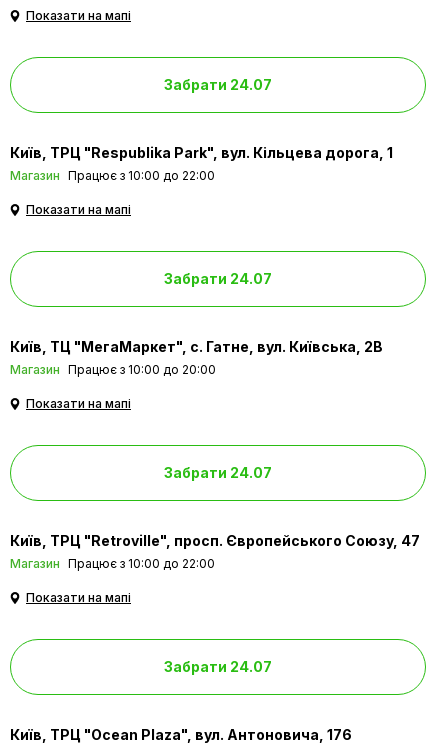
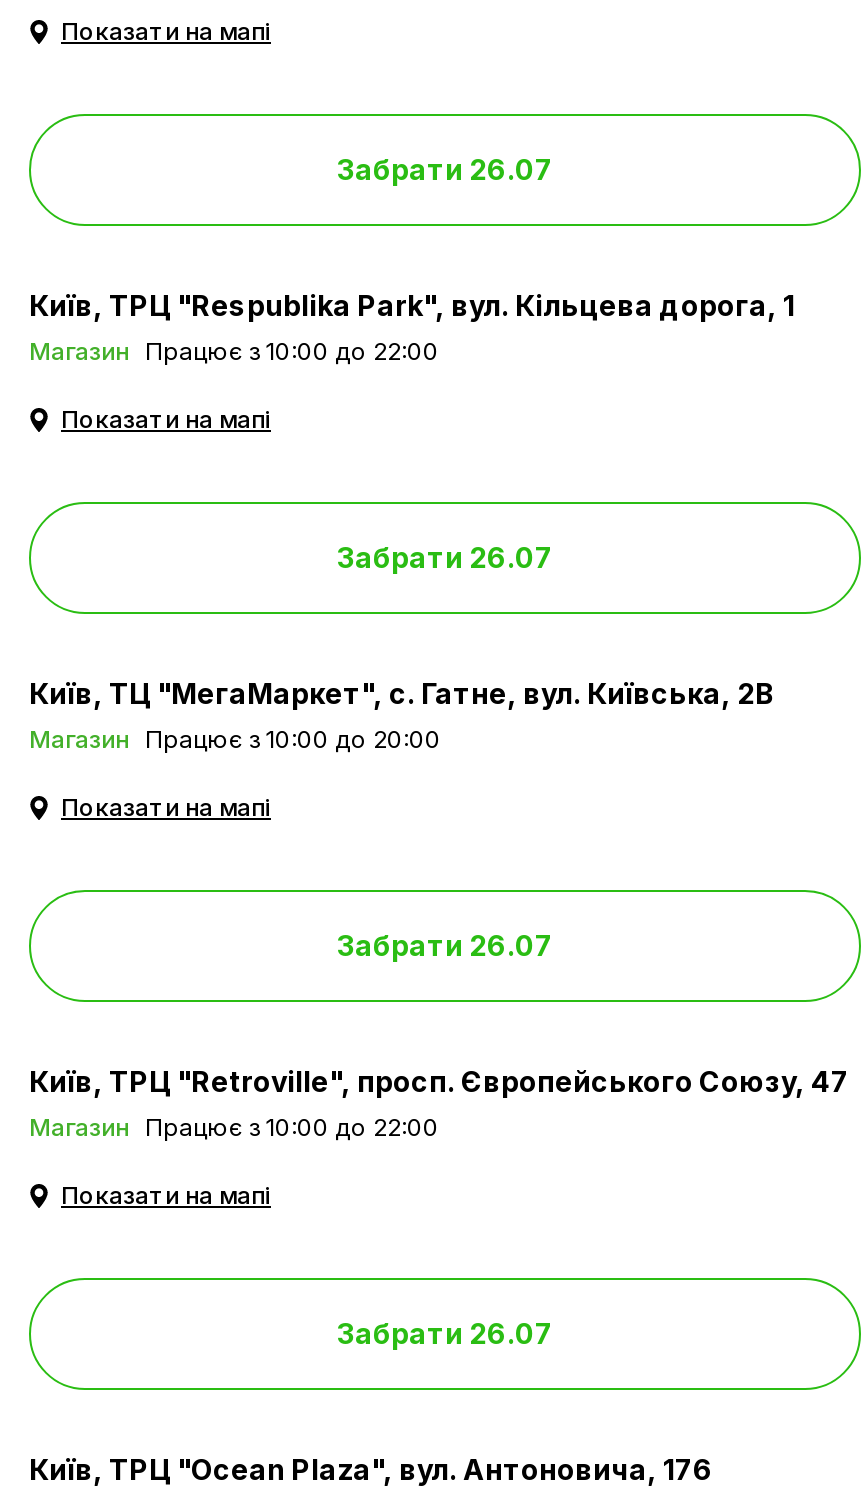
- Забрати 24.07
+ Забрати 26.07

- Забрати 24.07
+ Забрати 26.07

- Забрати 24.07
+ Забрати 26.07

- Забрати 24.07
+ Забрати 26.07
